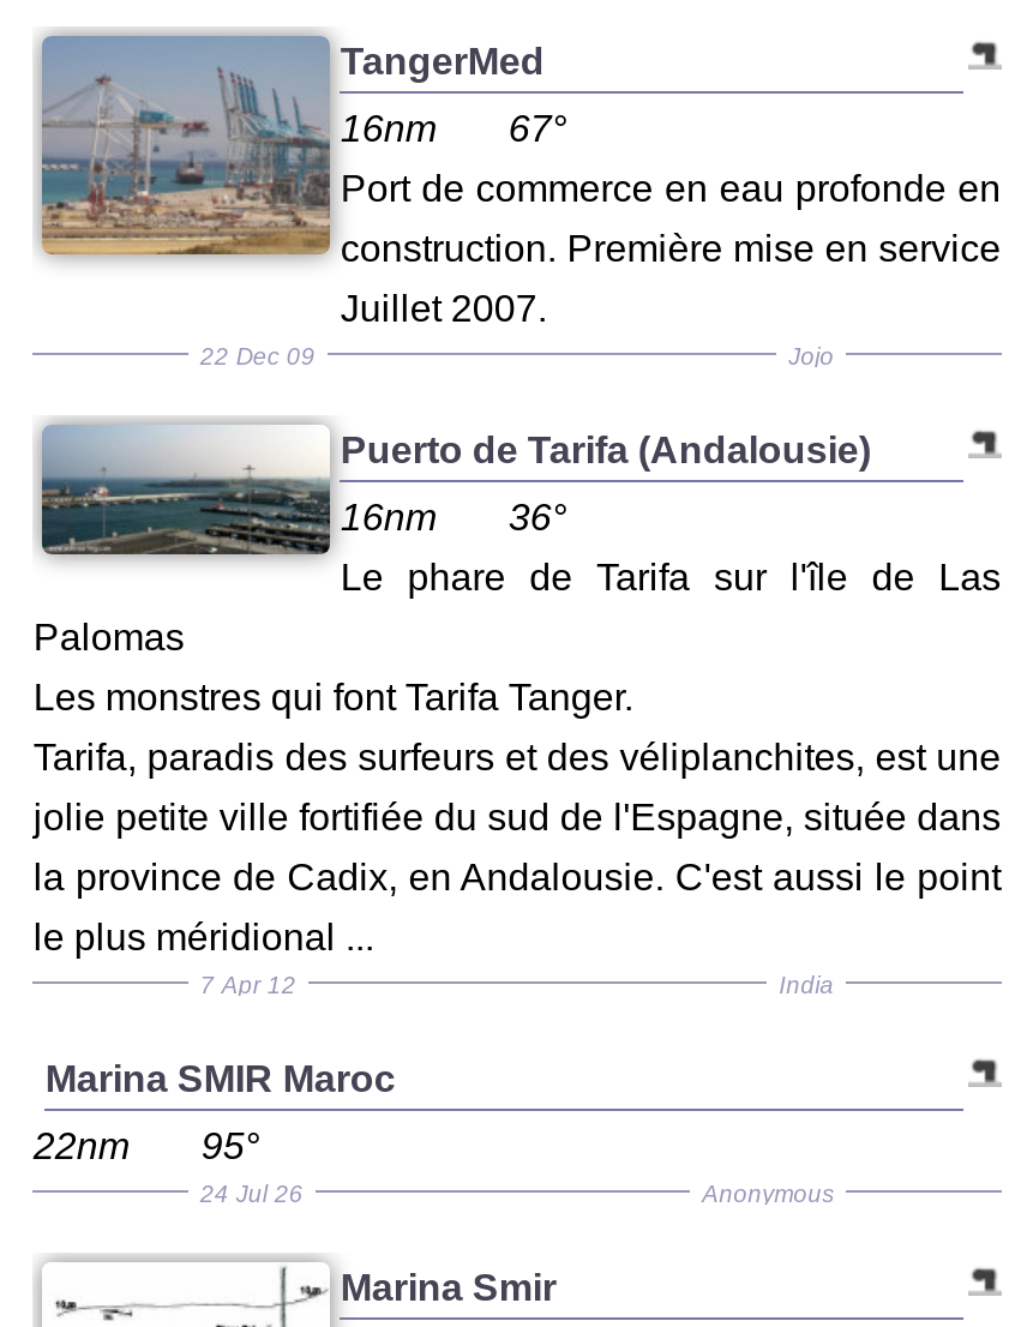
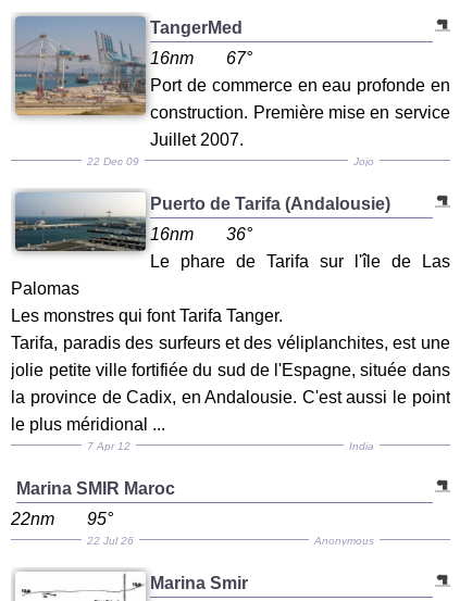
- 24 Jul 26
+ 22 Jul 26
